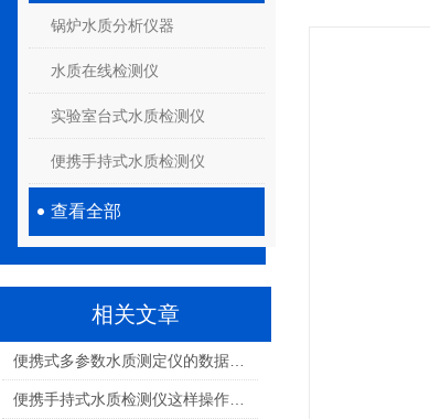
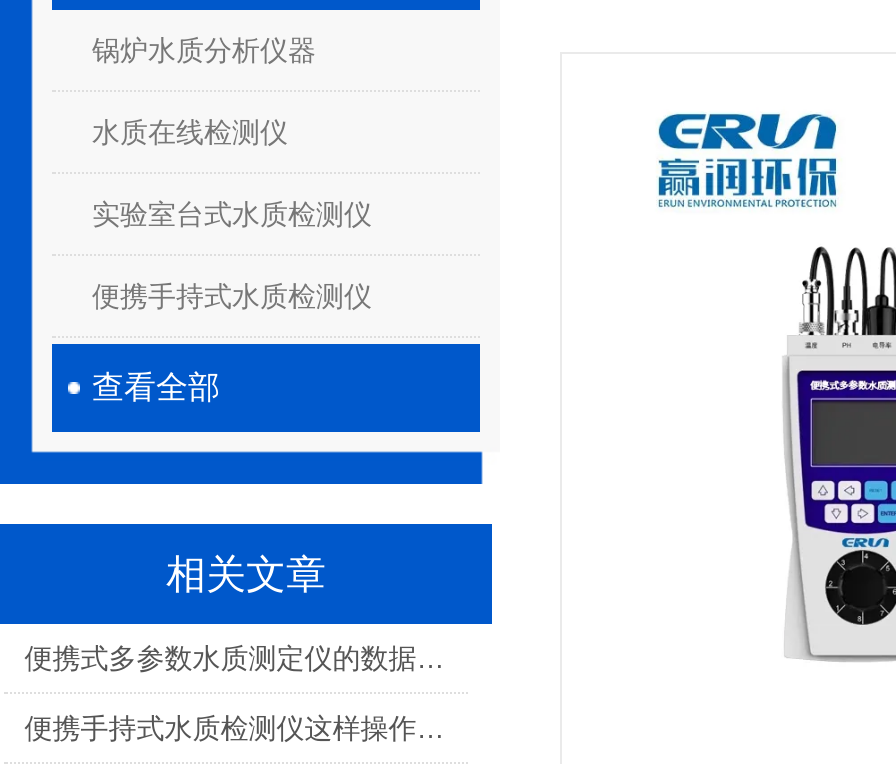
+ [image]

+ [image]
